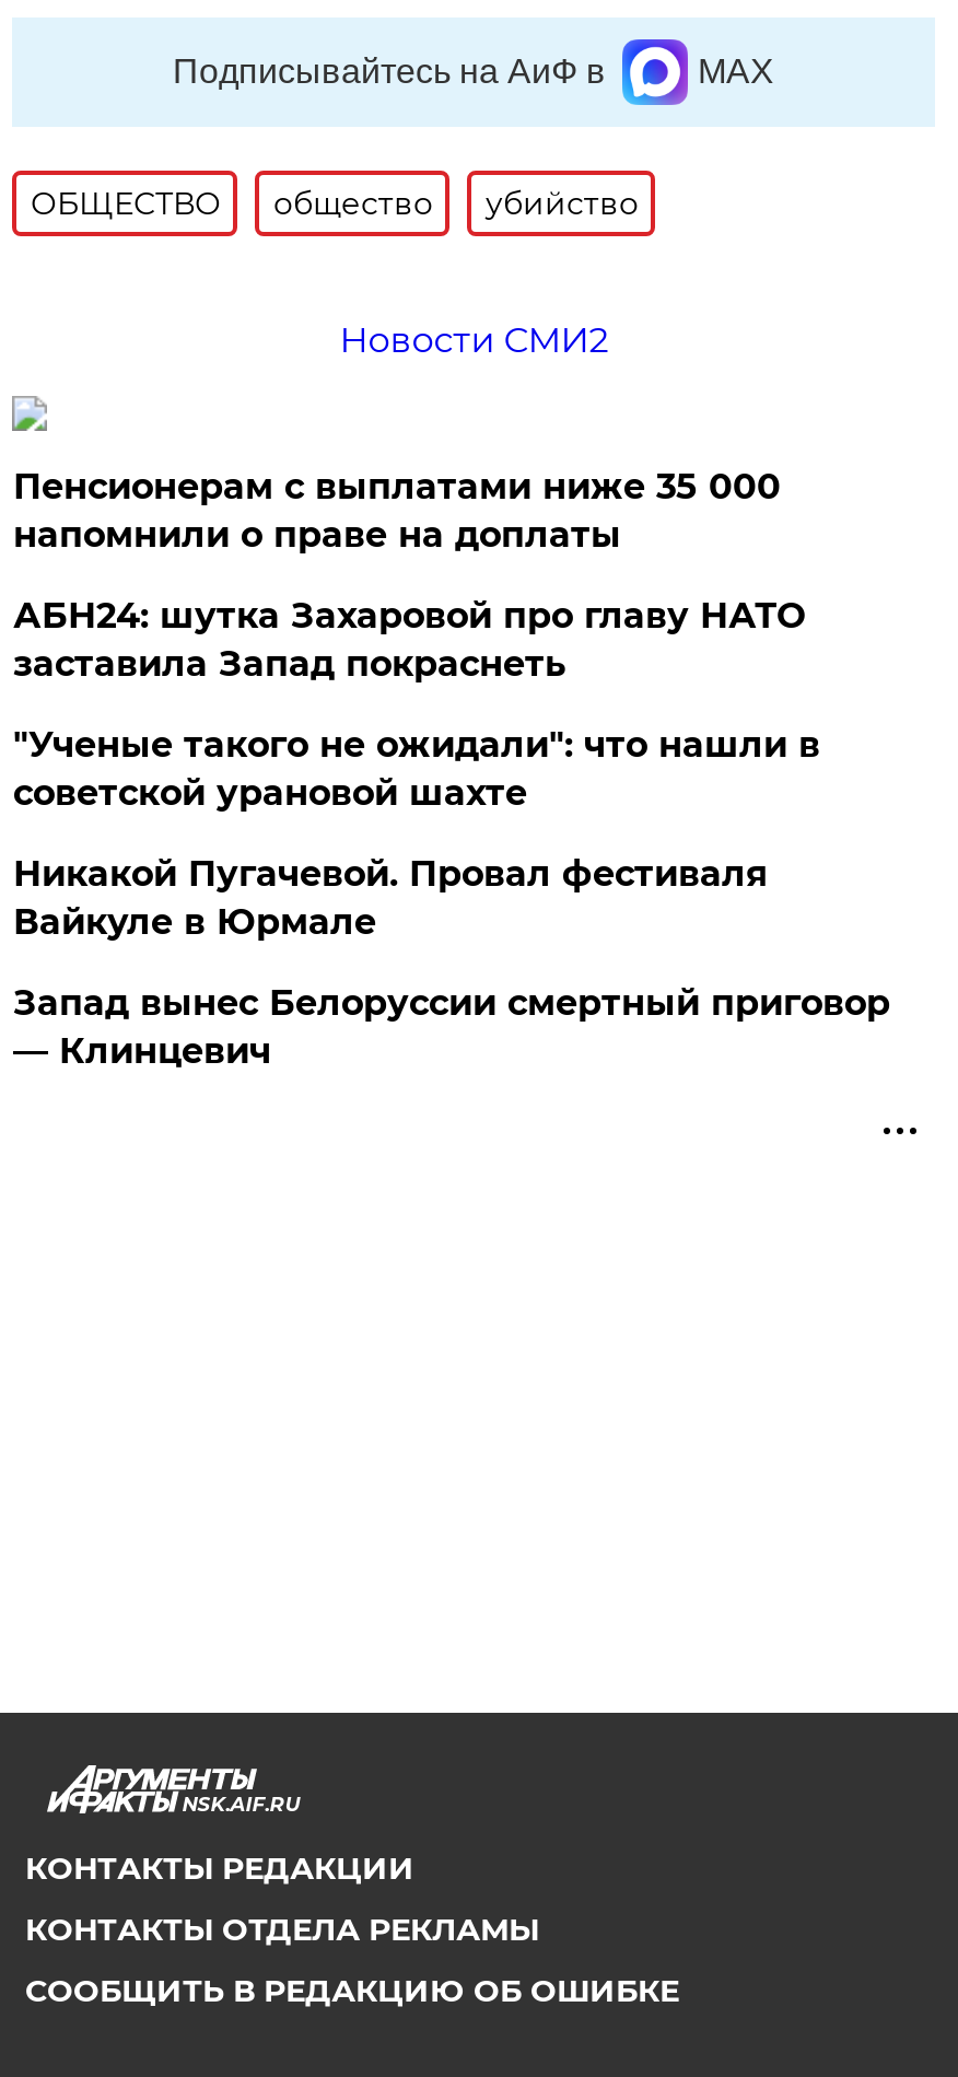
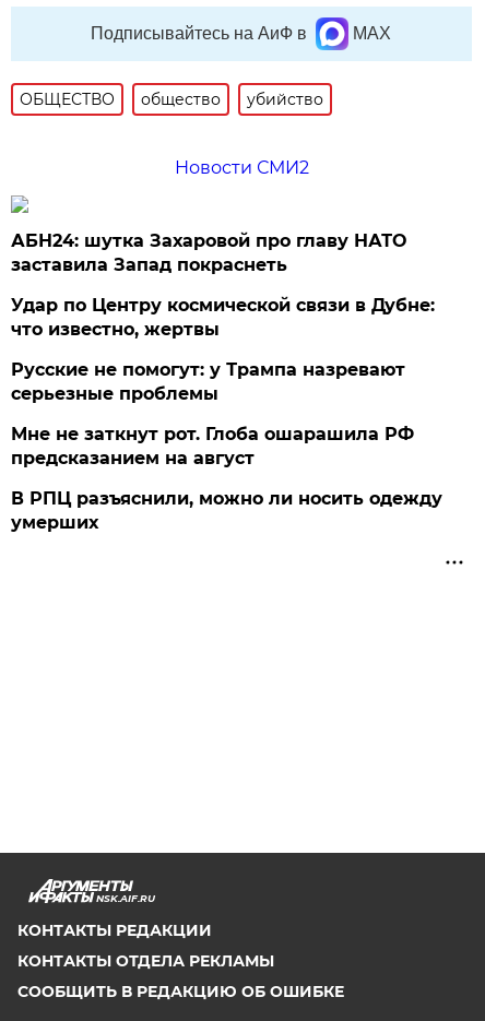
- Пенсионерам с выплатами ниже 35 000
- напомнили о праве на доплаты

moved up: АБН24: шутка Захаровой про главу НАТО | заставила Запад покраснеть

- "Ученые такого не ожидали": что нашли в
- советской урановой шахте
- Никакой Пугачевой. Провал фестиваля
- Вайкуле в Юрмале
- Запад вынес Белоруссии смертный приговор
- — Клинцевич
+ Удар по Центру космической связи в Дубне:
+ что известно, жертвы
+ Русские не помогут: у Трампа назревают
+ серьезные проблемы
+ Мне не заткнут рот. Глоба ошарашила РФ
+ предсказанием на август
+ В РПЦ разъяснили, можно ли носить одежду
+ умерших
